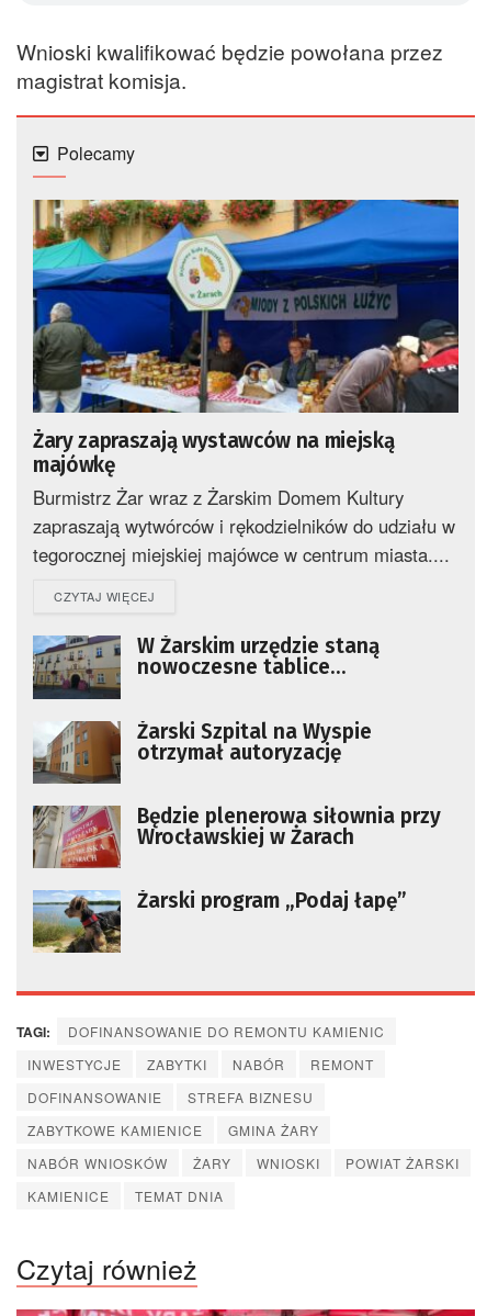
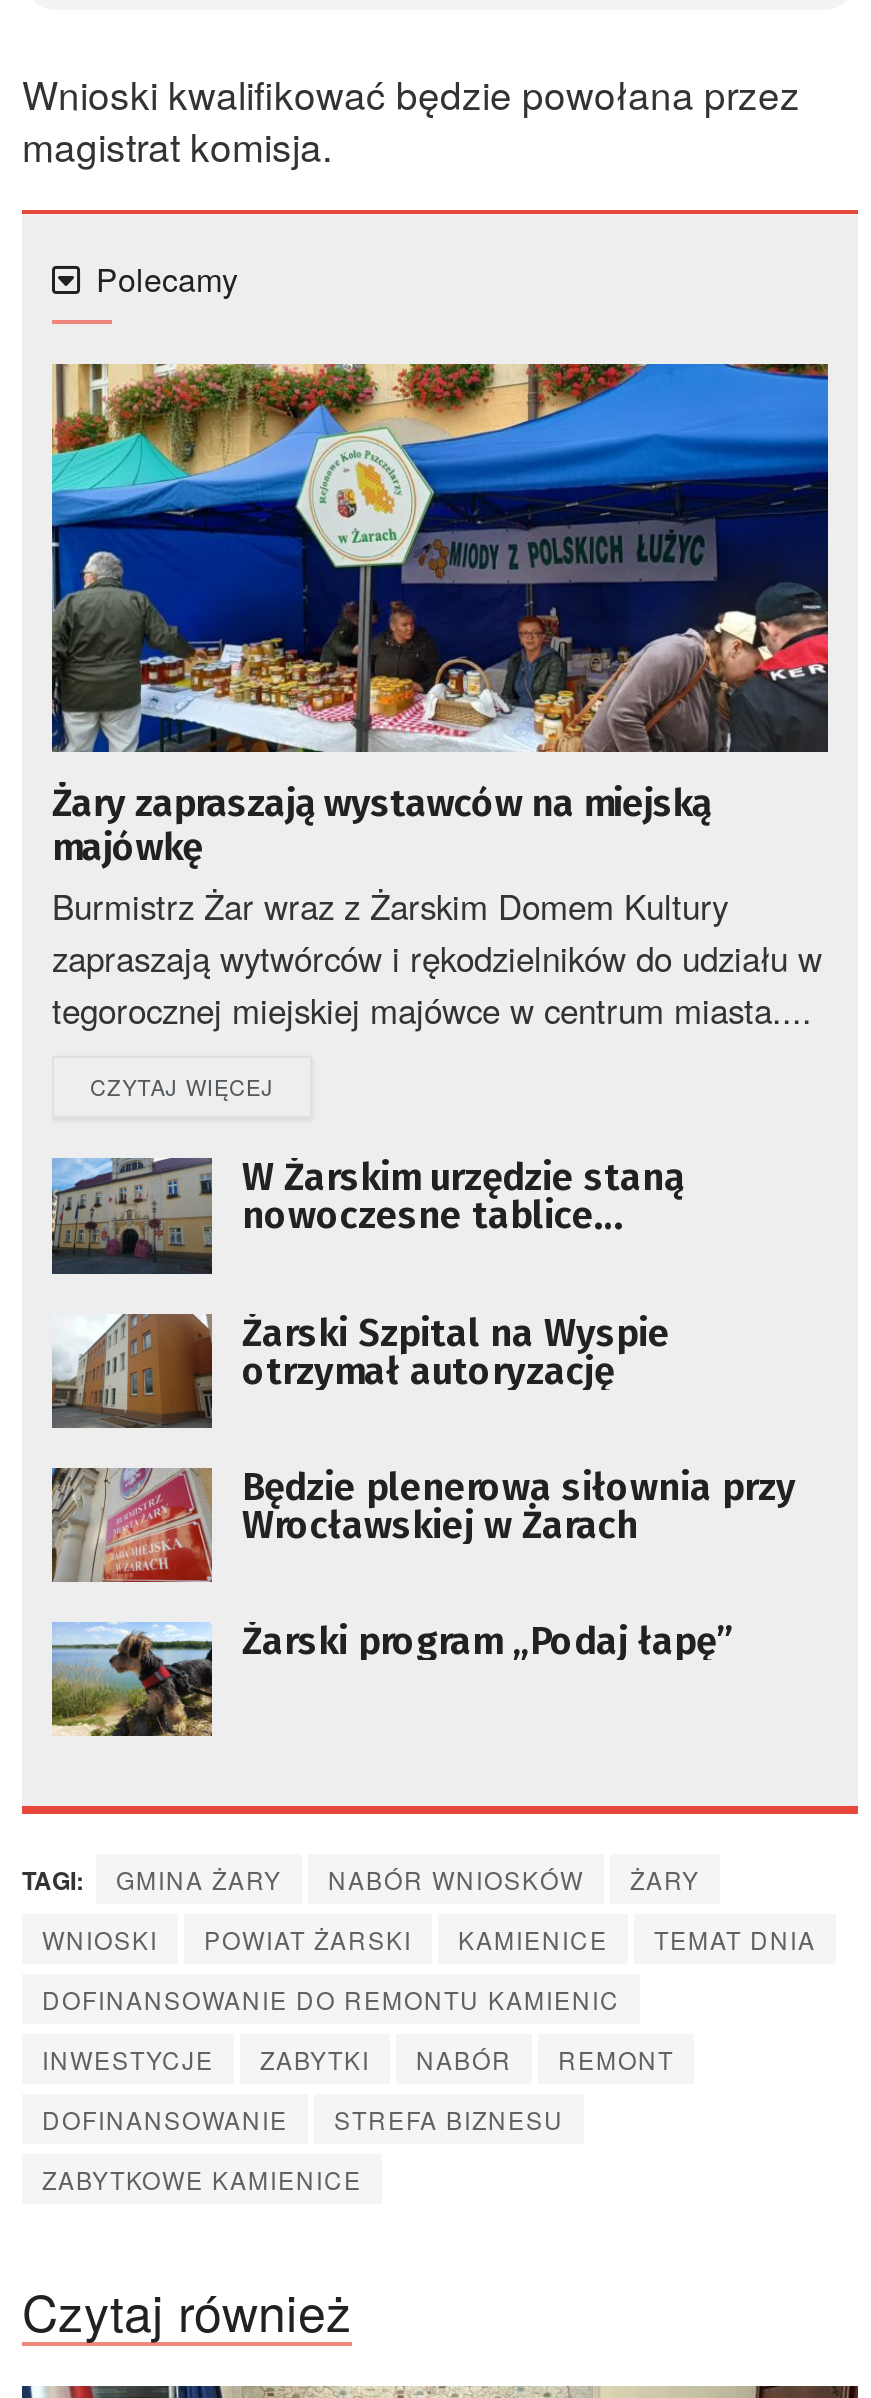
moved down: DOFINANSOWANIE DO REMONTU KAMIENIC | INWESTYCJE | ZABYTKI | NABÓR | REMONT | DOFINANSOWANIE | STREFA BIZNESU | ZABYTKOWE KAMIENICE

moved up: GMINA ŻARY | NABÓR WNIOSKÓW | ŻARY | WNIOSKI | POWIAT ŻARSKI | KAMIENICE | TEMAT DNIA
